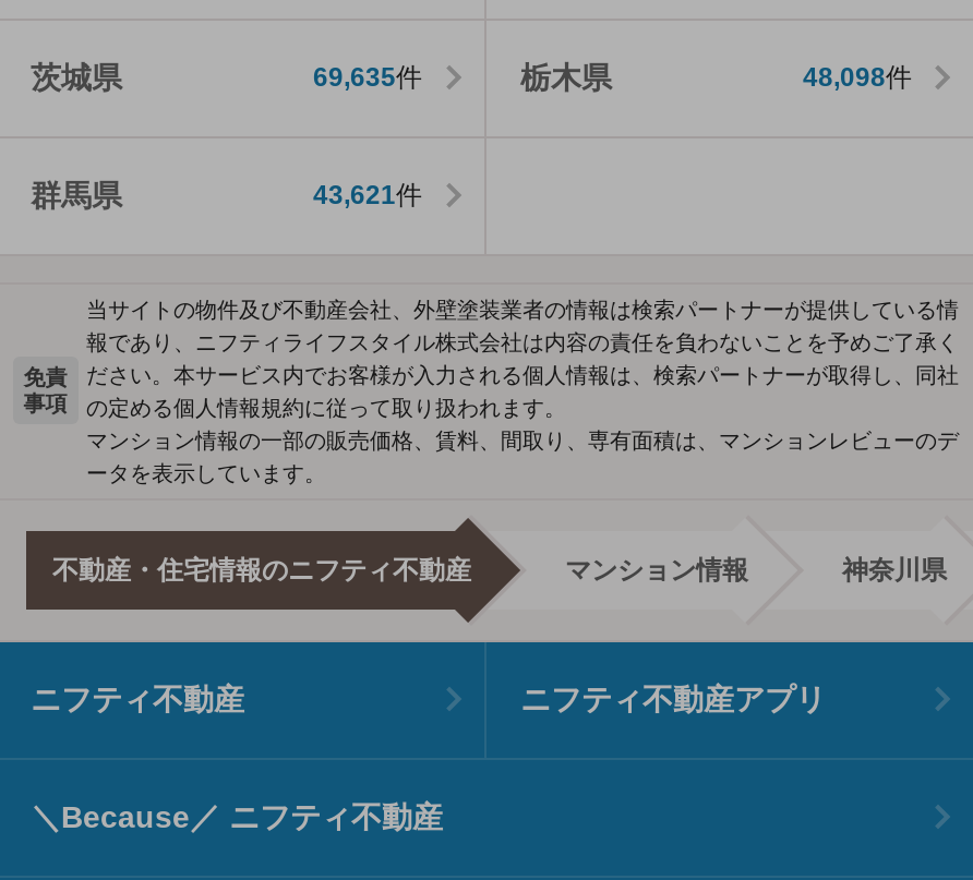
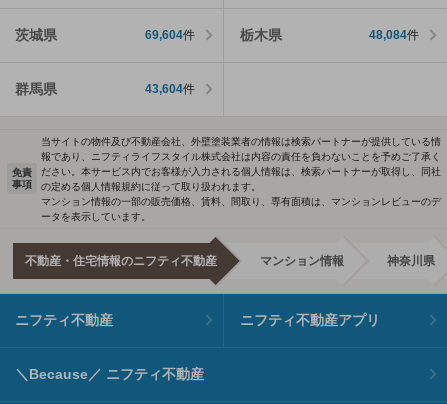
- 69,635件
+ 69,604件

- 48,098件
+ 48,084件

- 43,621件
+ 43,604件
